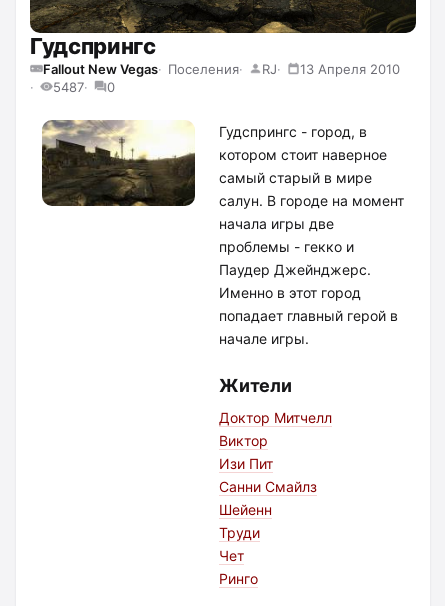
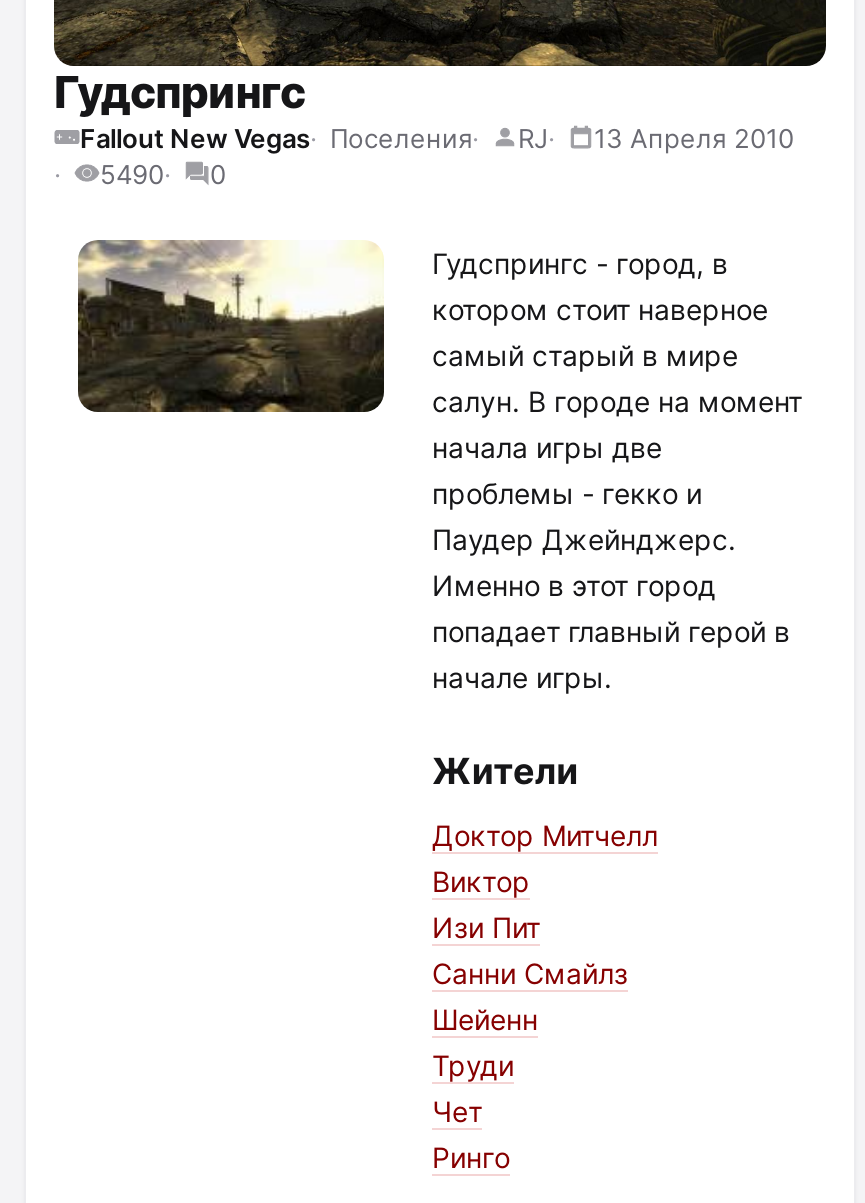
- 5487 0
+ 5490 0
